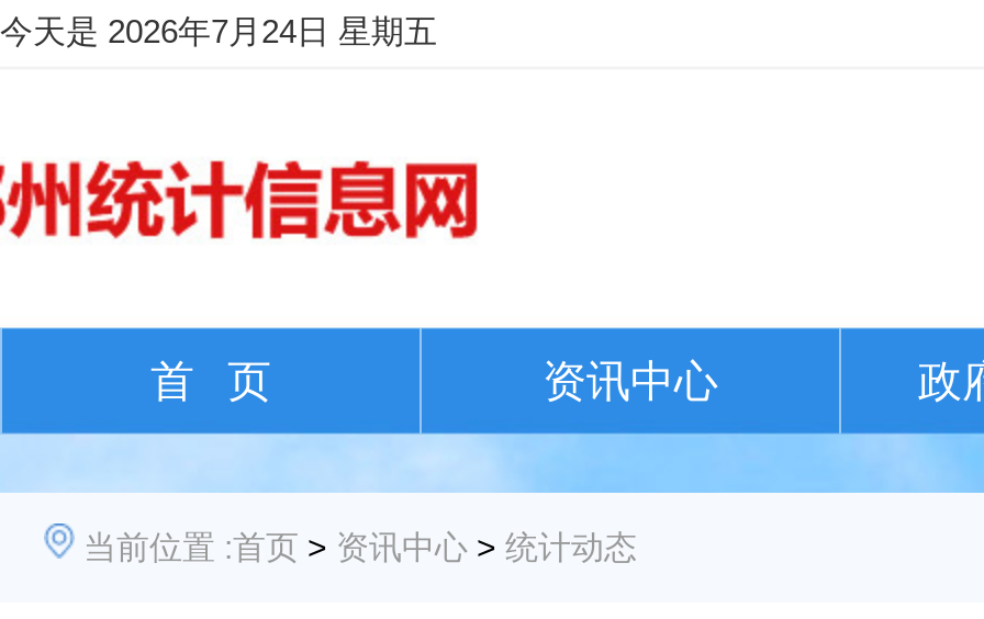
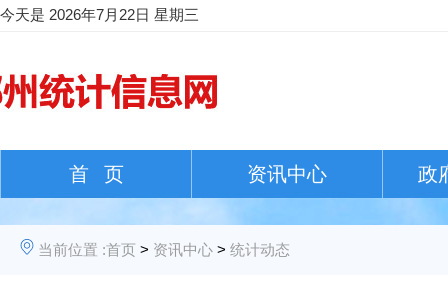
- 今天是2026年7月24日 星期五
+ 今天是2026年7月22日 星期三
